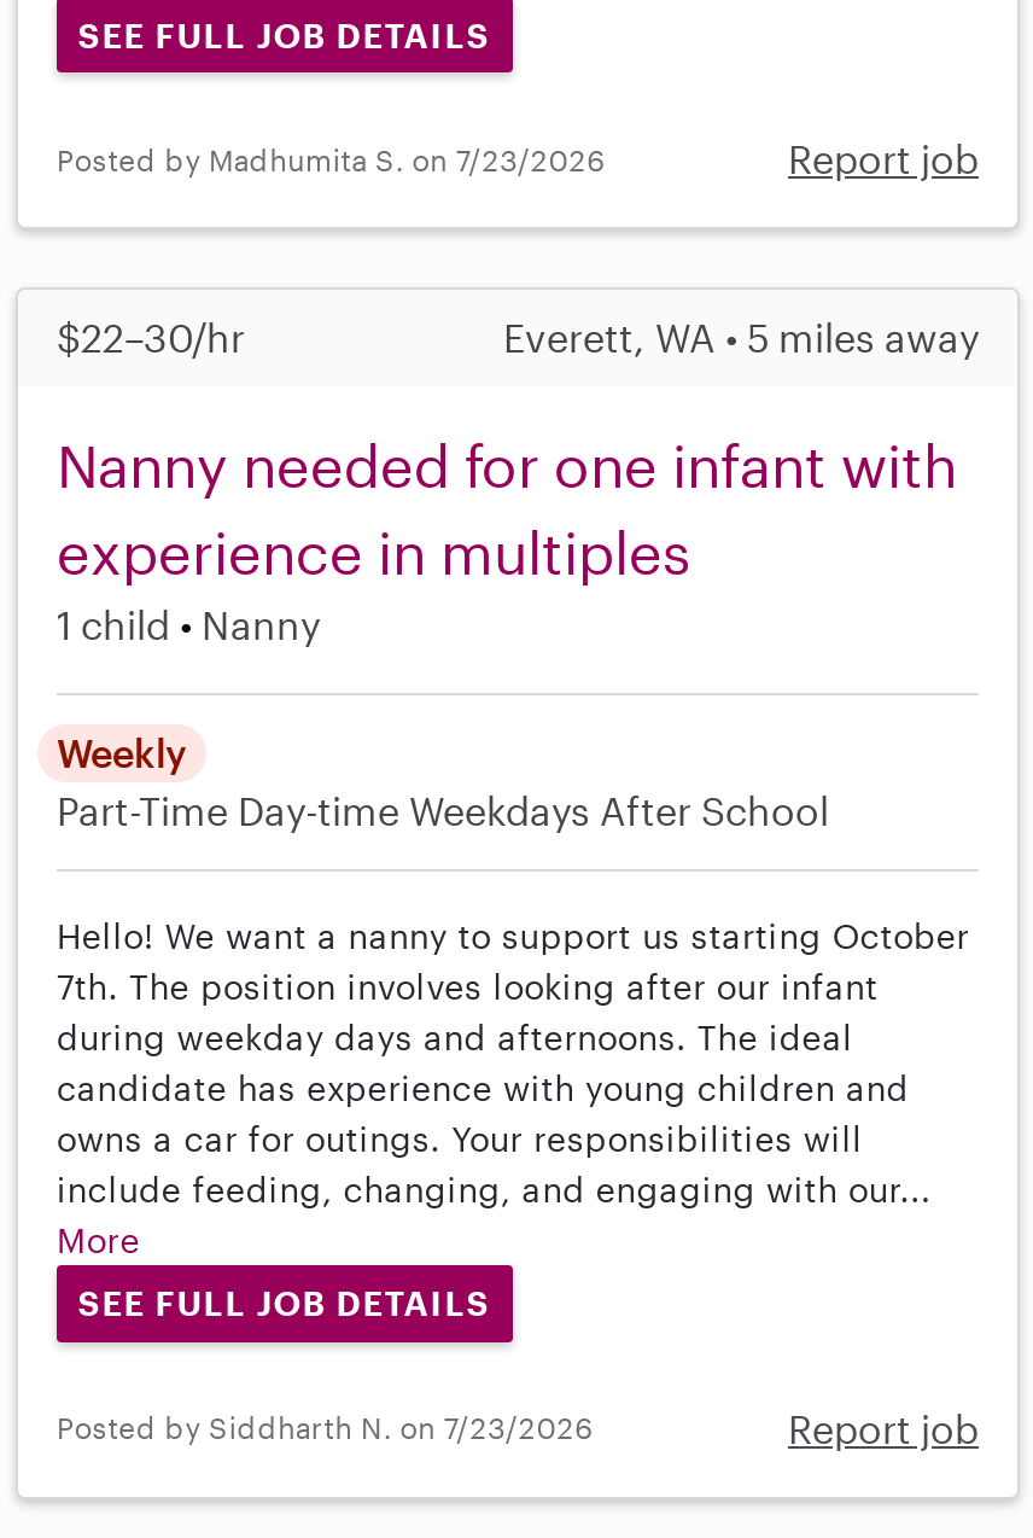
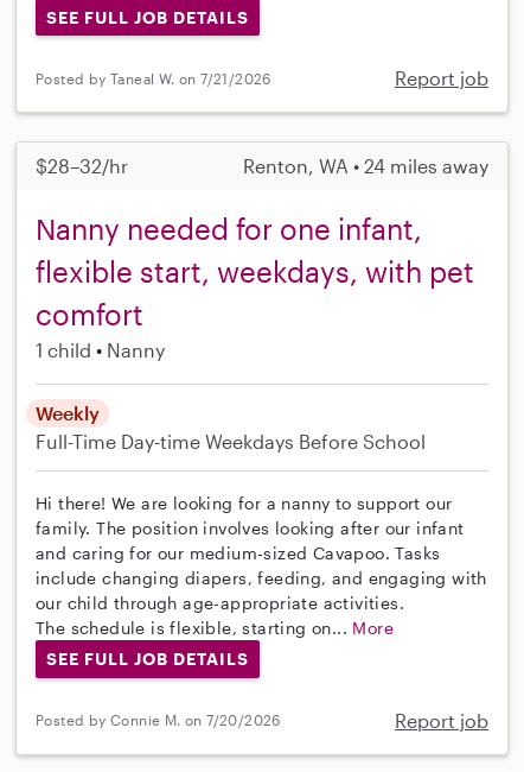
- Posted by Madhumita S. on 7/23/2026
+ Posted by Taneal W. on 7/21/2026

- $22–30/hr
- Everett, WA • 5 miles away
+ $28–32/hr
+ Renton, WA • 24 miles away

- Nanny needed for one infant with
- experience in multiples
+ Nanny needed for one infant,
+ flexible start, weekdays, with pet
+ comfort

moved down: 1 child | Nanny | Weekly

- Part-Time Day-time Weekdays After School
+ Full-Time Day-time Weekdays Before School

- Hello! We want a nanny to support us starting October
- 7th. The position involves looking after our infant
- during weekday days and afternoons. The ideal
- candidate has experience with young children and
- owns a car for outings. Your responsibilities will
- include feeding, changing, and engaging with our...
- More
+ Hi there! We are looking for a nanny to support our
+ family. The position involves looking after our infant
+ and caring for our medium-sized Cavapoo. Tasks
+ include changing diapers, feeding, and engaging with
+ our child through age-appropriate activities.
+ The schedule is flexible, starting on... More

- Posted by Siddharth N. on 7/23/2026
+ Posted by Connie M. on 7/20/2026
